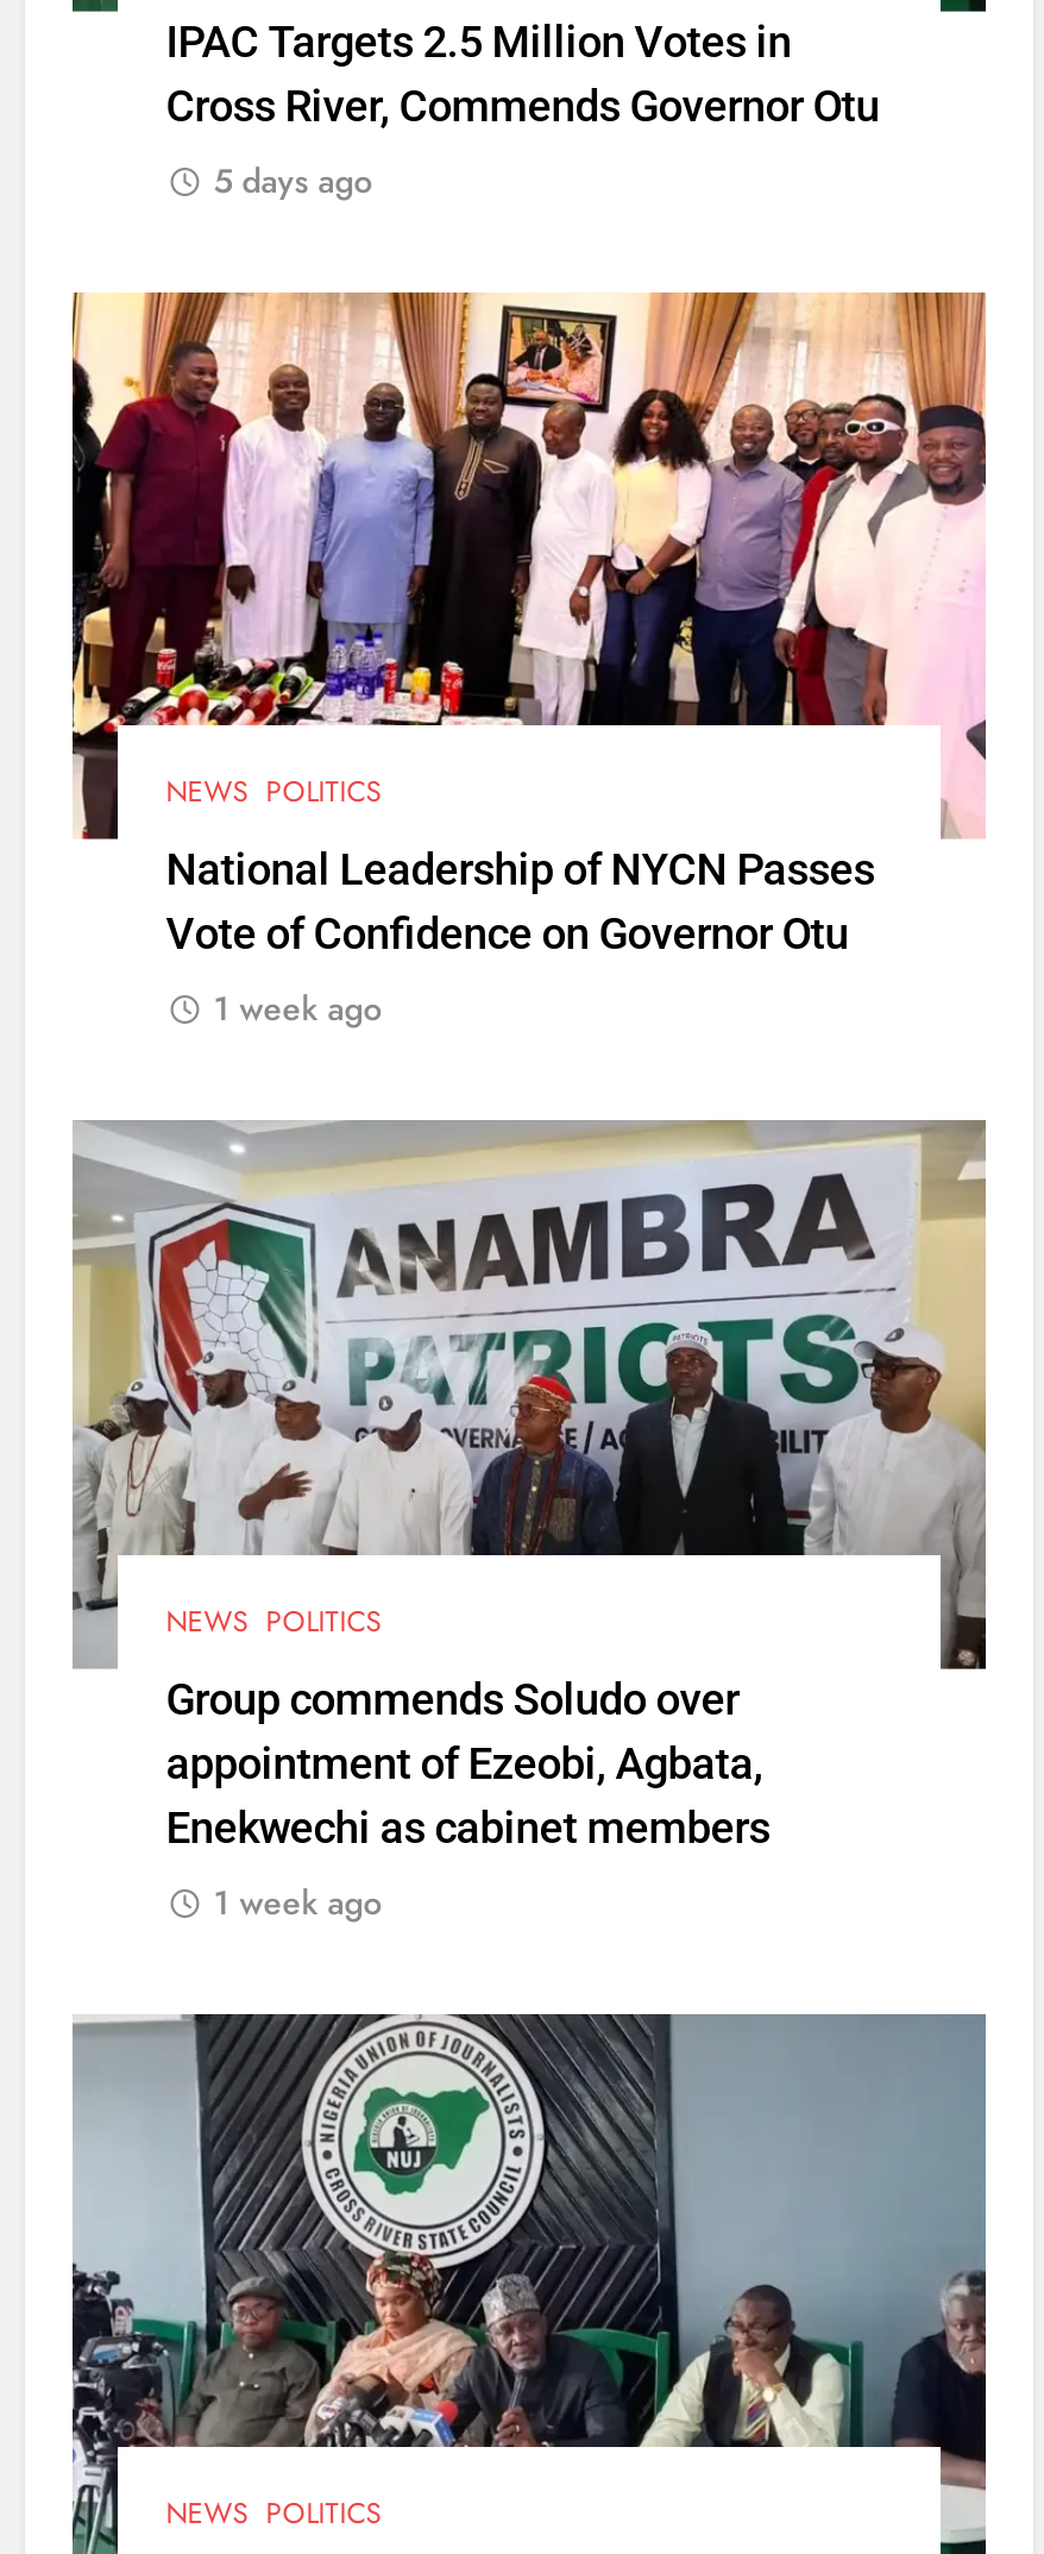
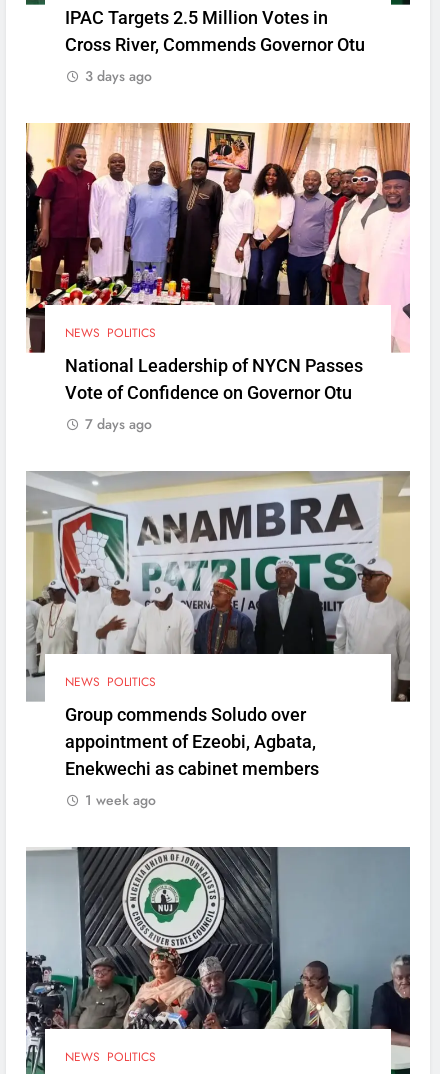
- 5 days ago
+ 3 days ago

- 1 week ago
+ 7 days ago
